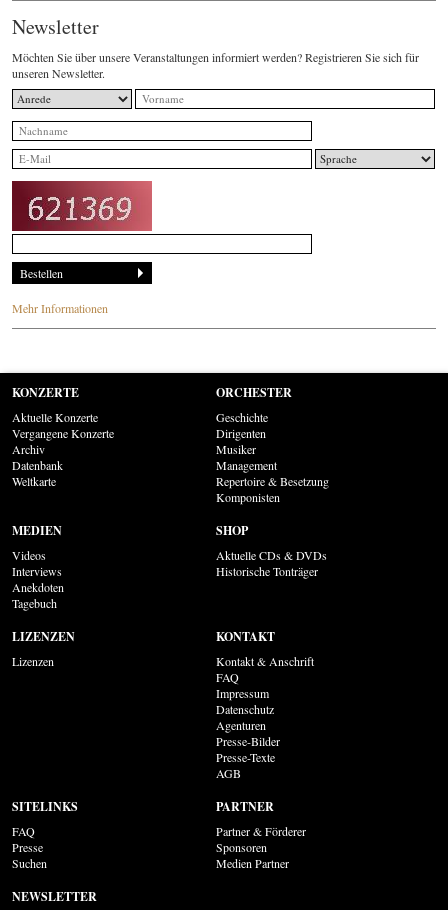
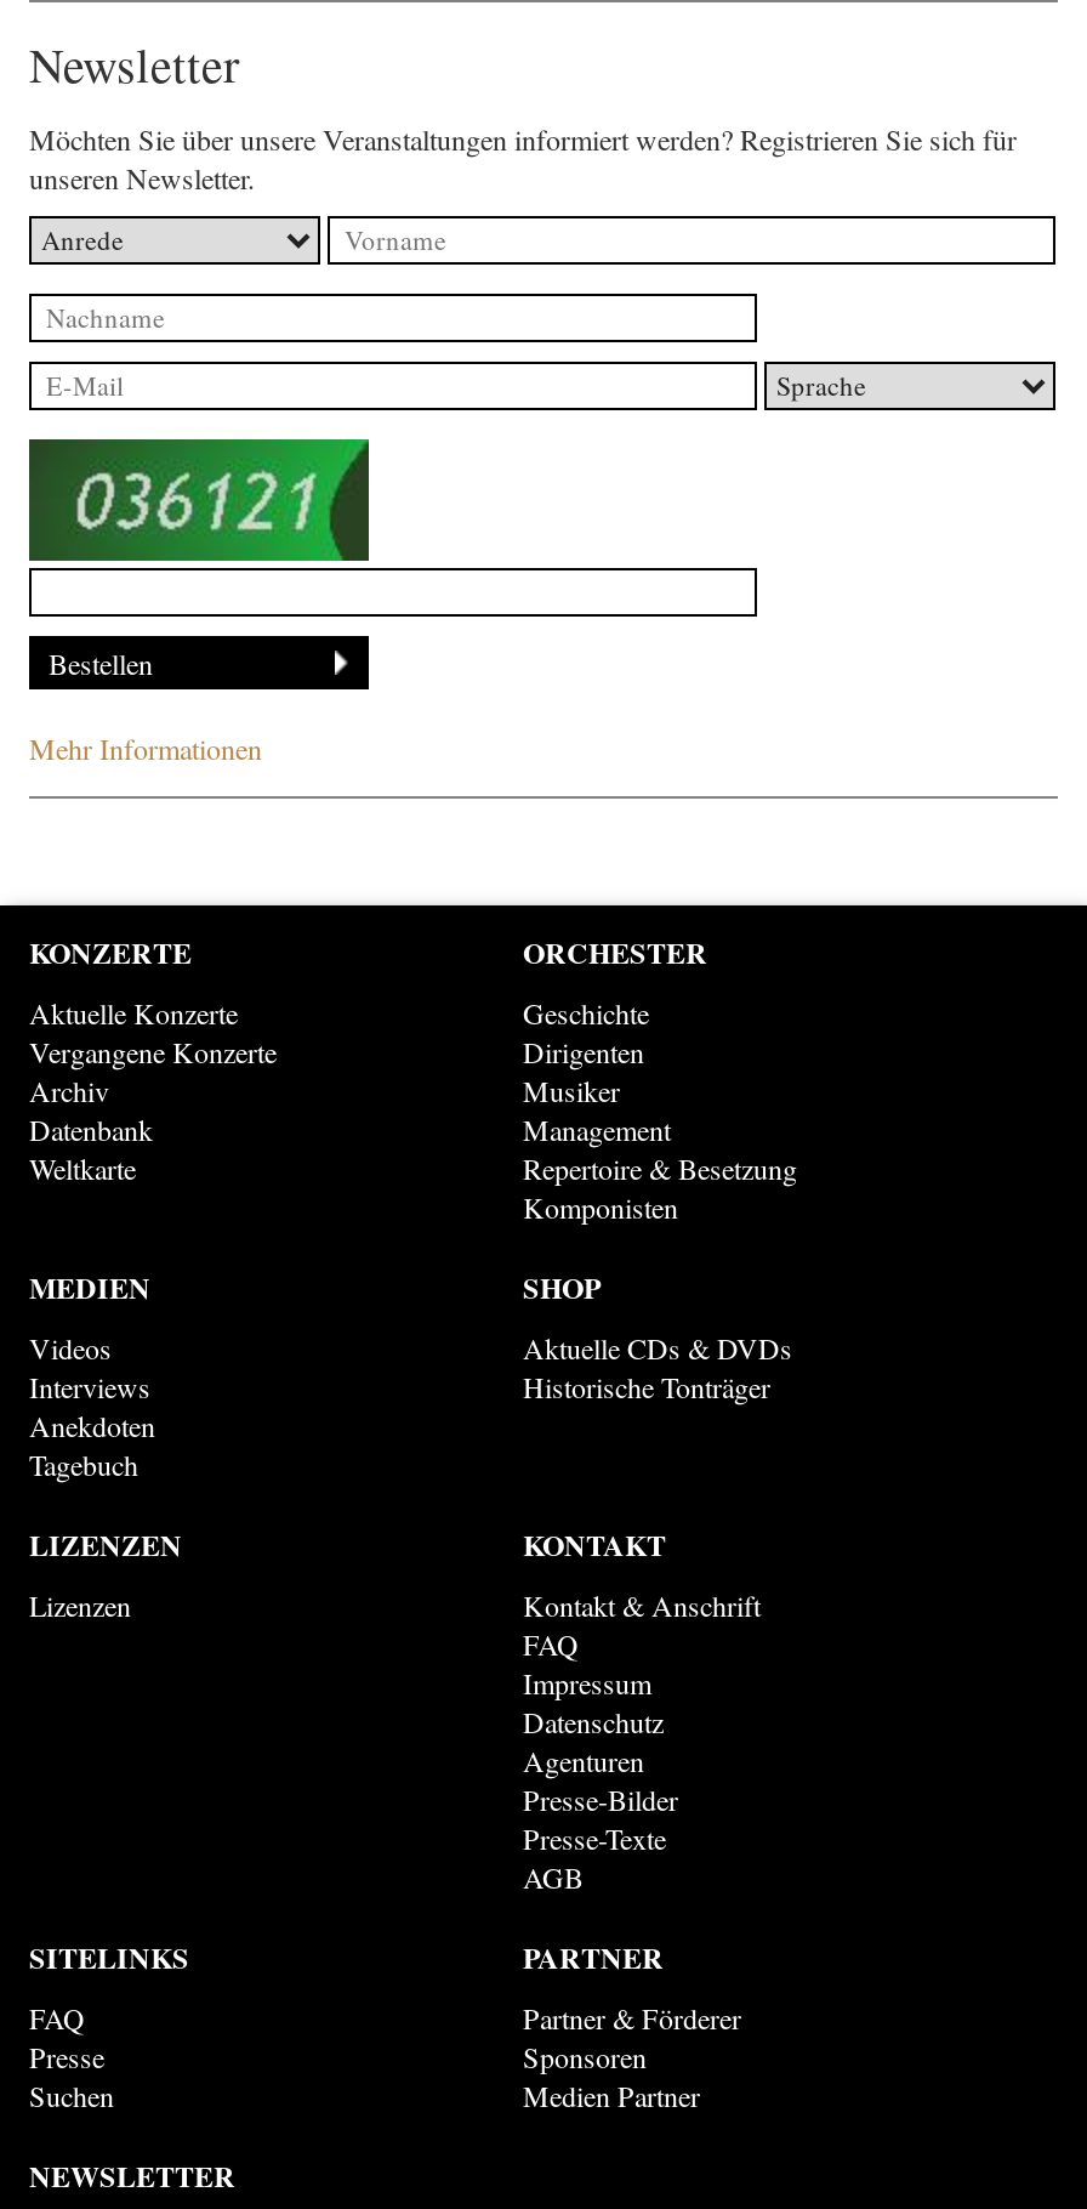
- [image]
+ [image]
